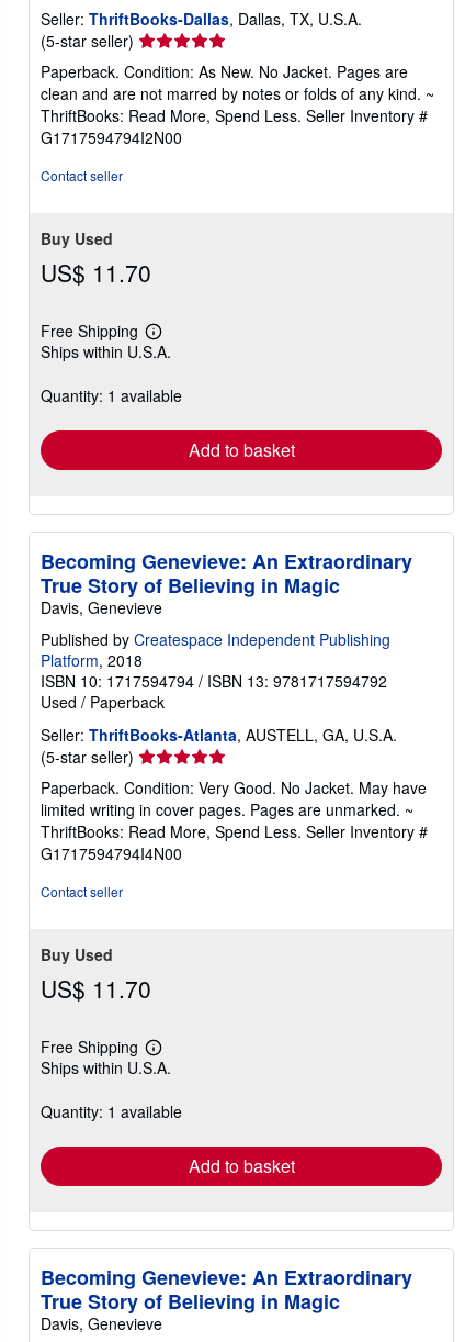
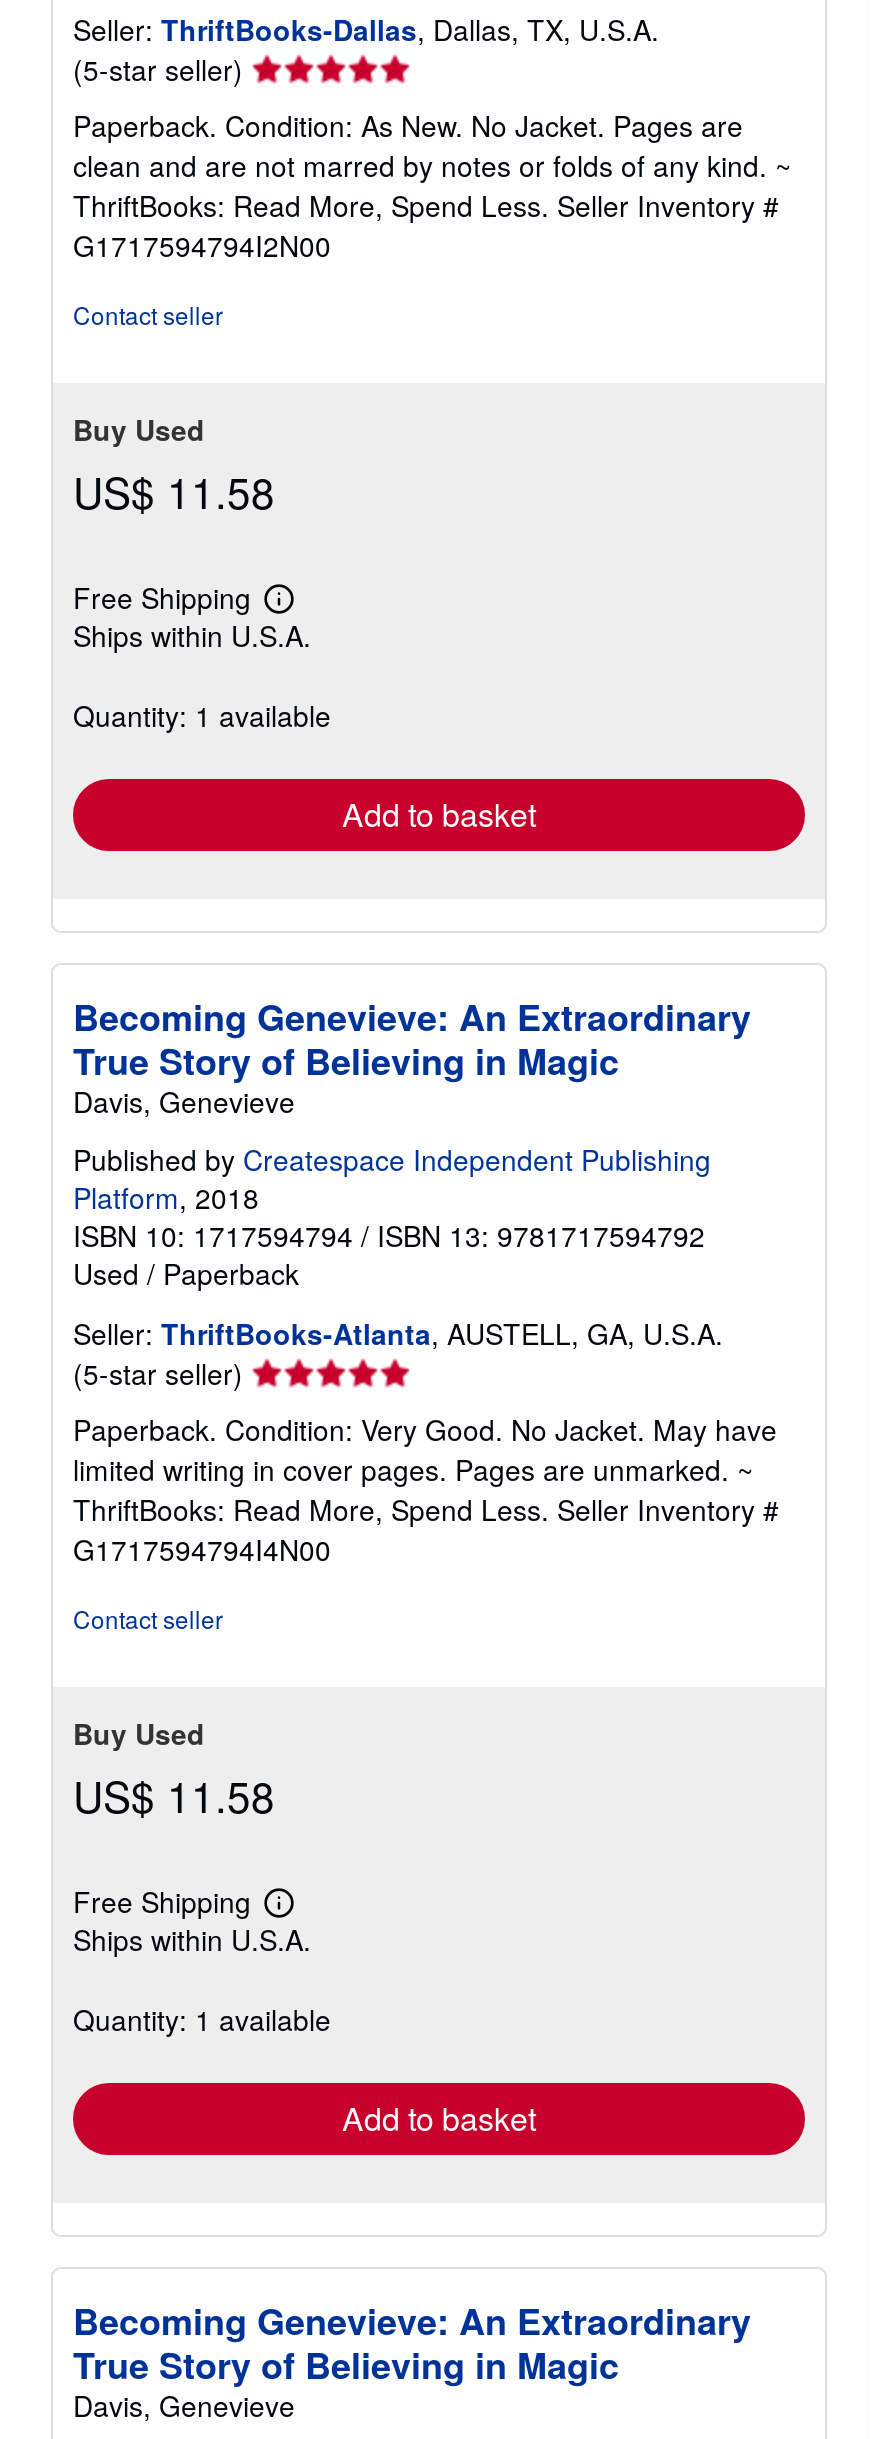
- US$ 11.70
+ US$ 11.58

- US$ 11.70
+ US$ 11.58
